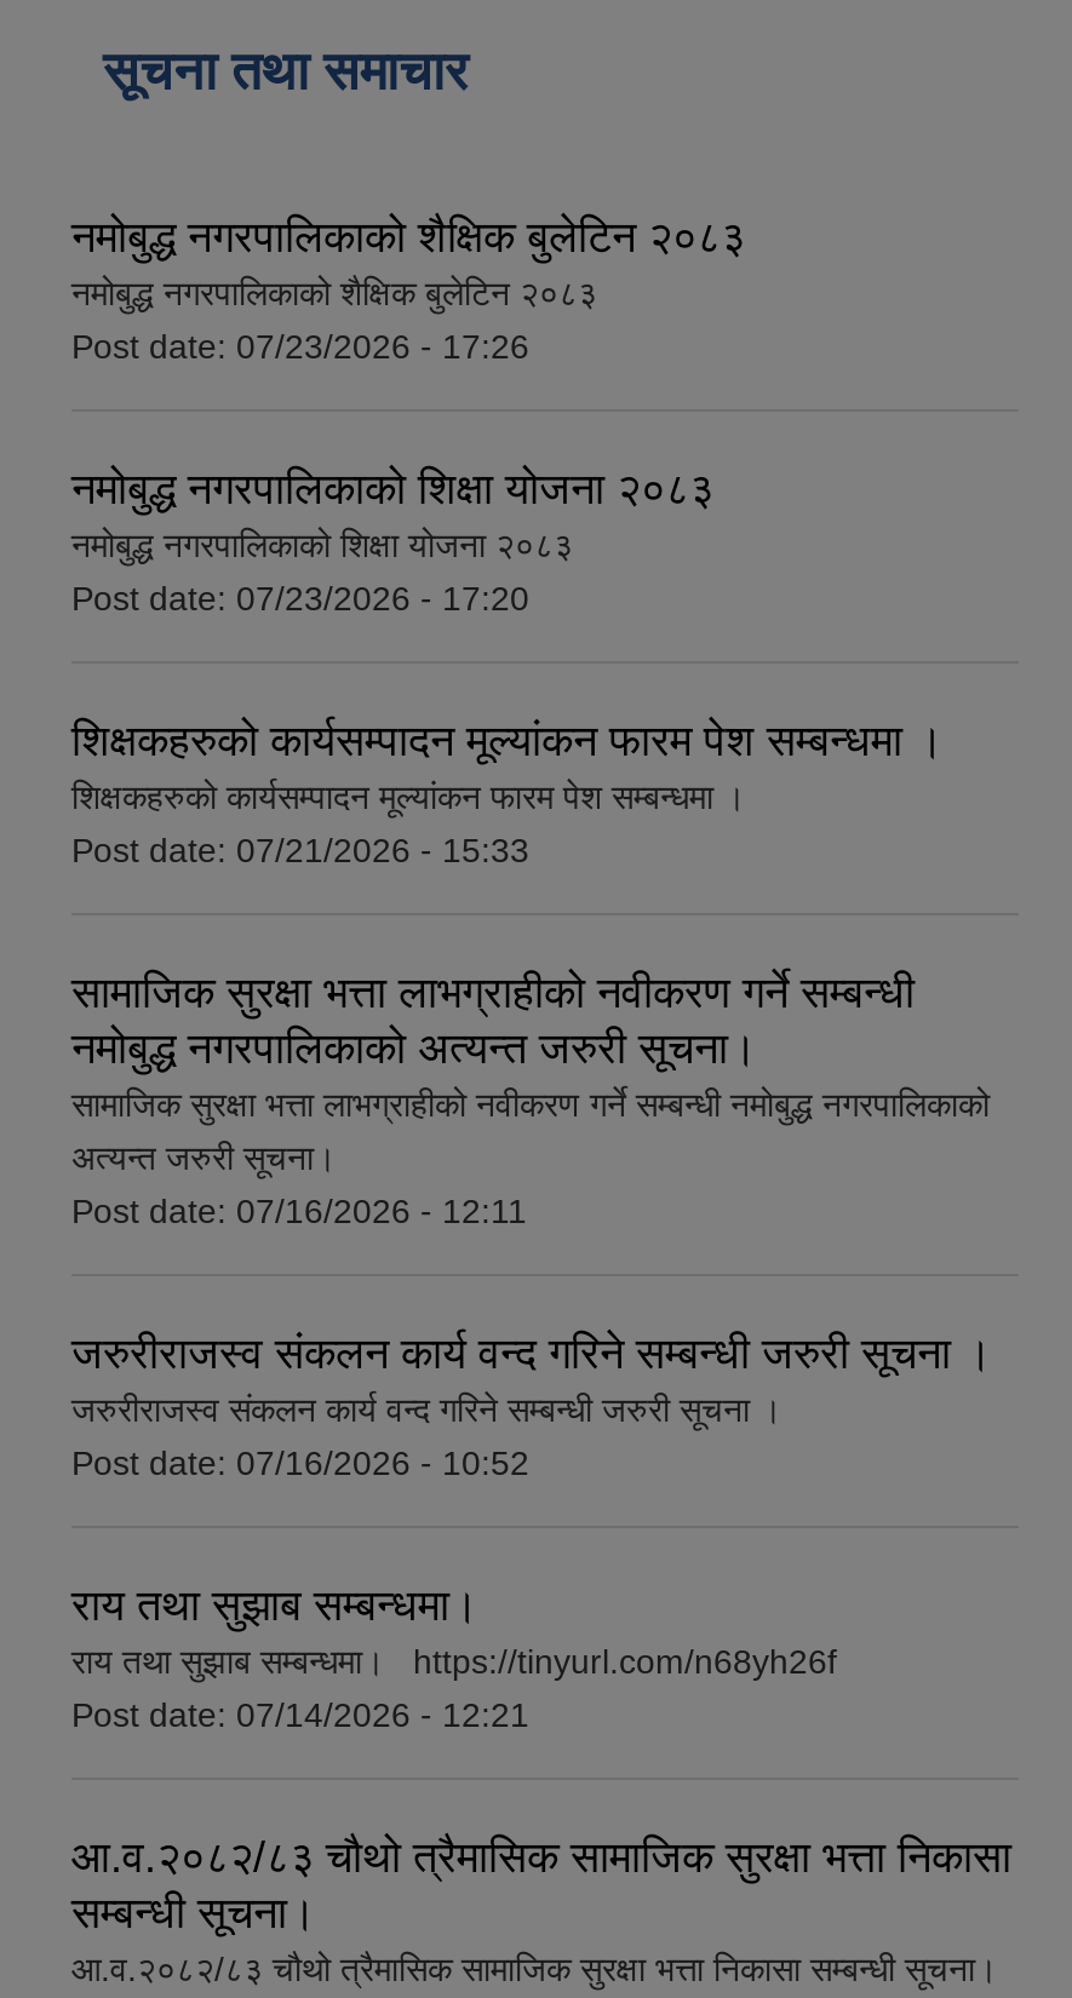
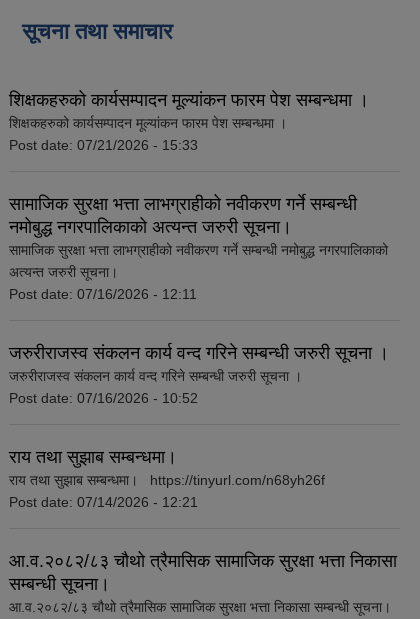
- नमोबुद्ध नगरपालिकाको शैक्षिक बुलेटिन २०८३
- नमोबुद्ध नगरपालिकाको शैक्षिक बुलेटिन २०८३
- Post date: 07/23/2026 - 17:26
- नमोबुद्ध नगरपालिकाको शिक्षा योजना २०८३
- नमोबुद्ध नगरपालिकाको शिक्षा योजना २०८३
- Post date: 07/23/2026 - 17:20
